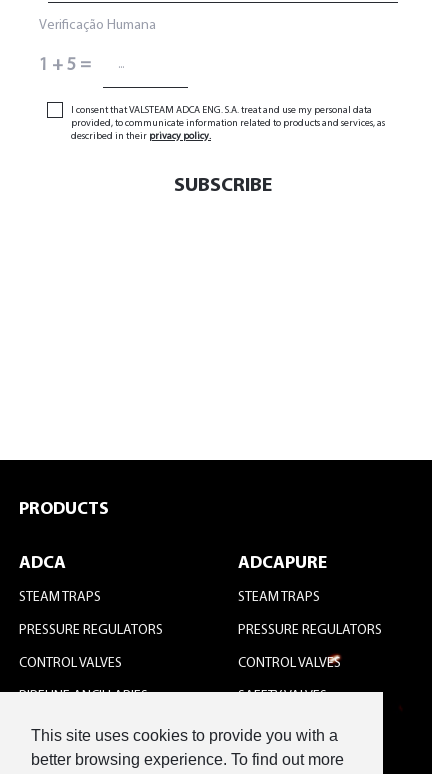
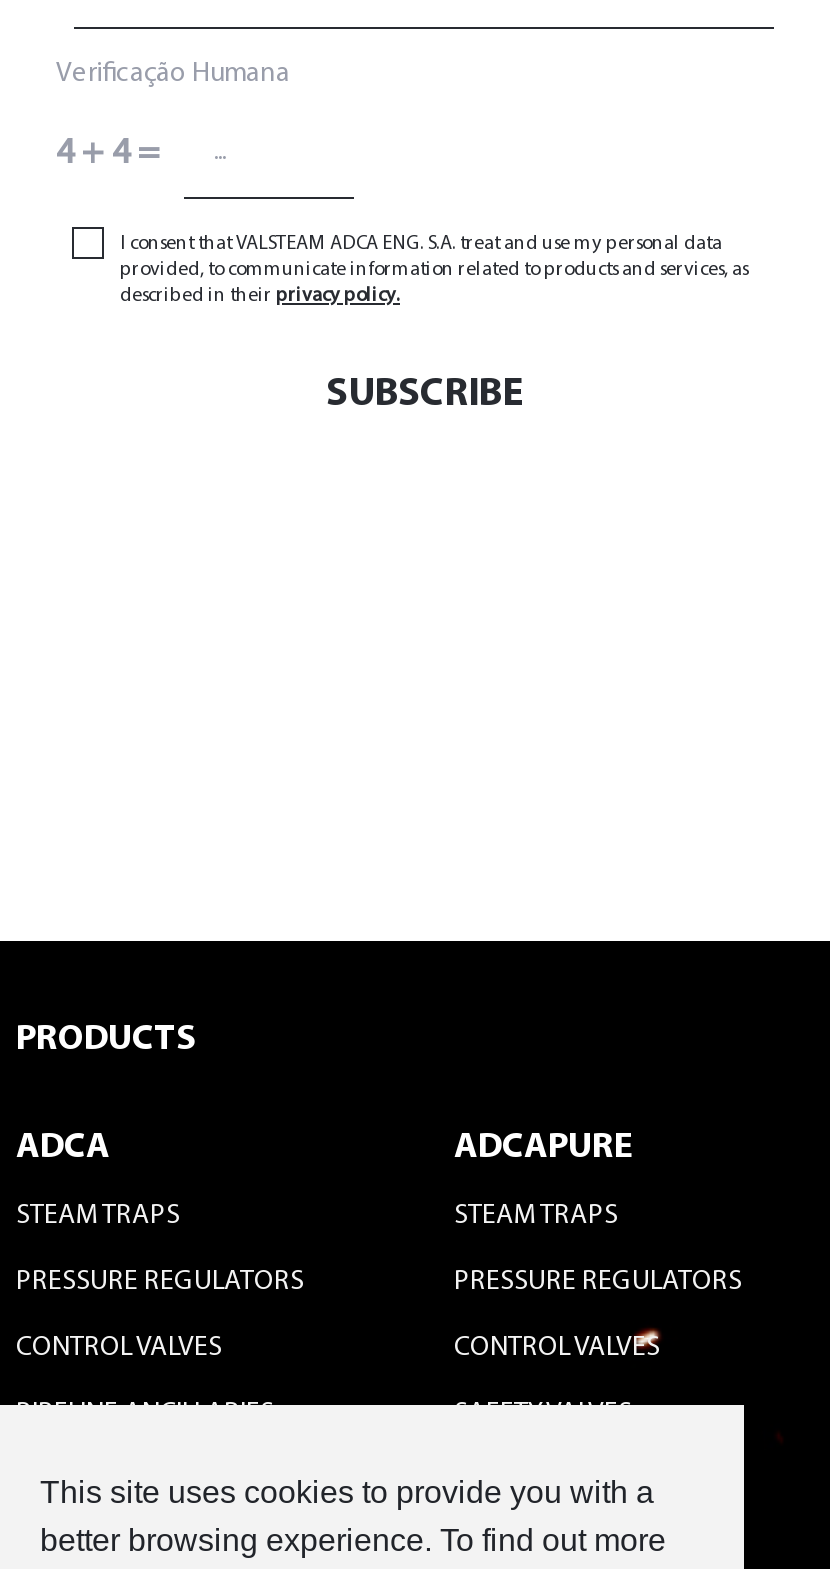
- 1 + 5 =
+ 4 + 4 =
